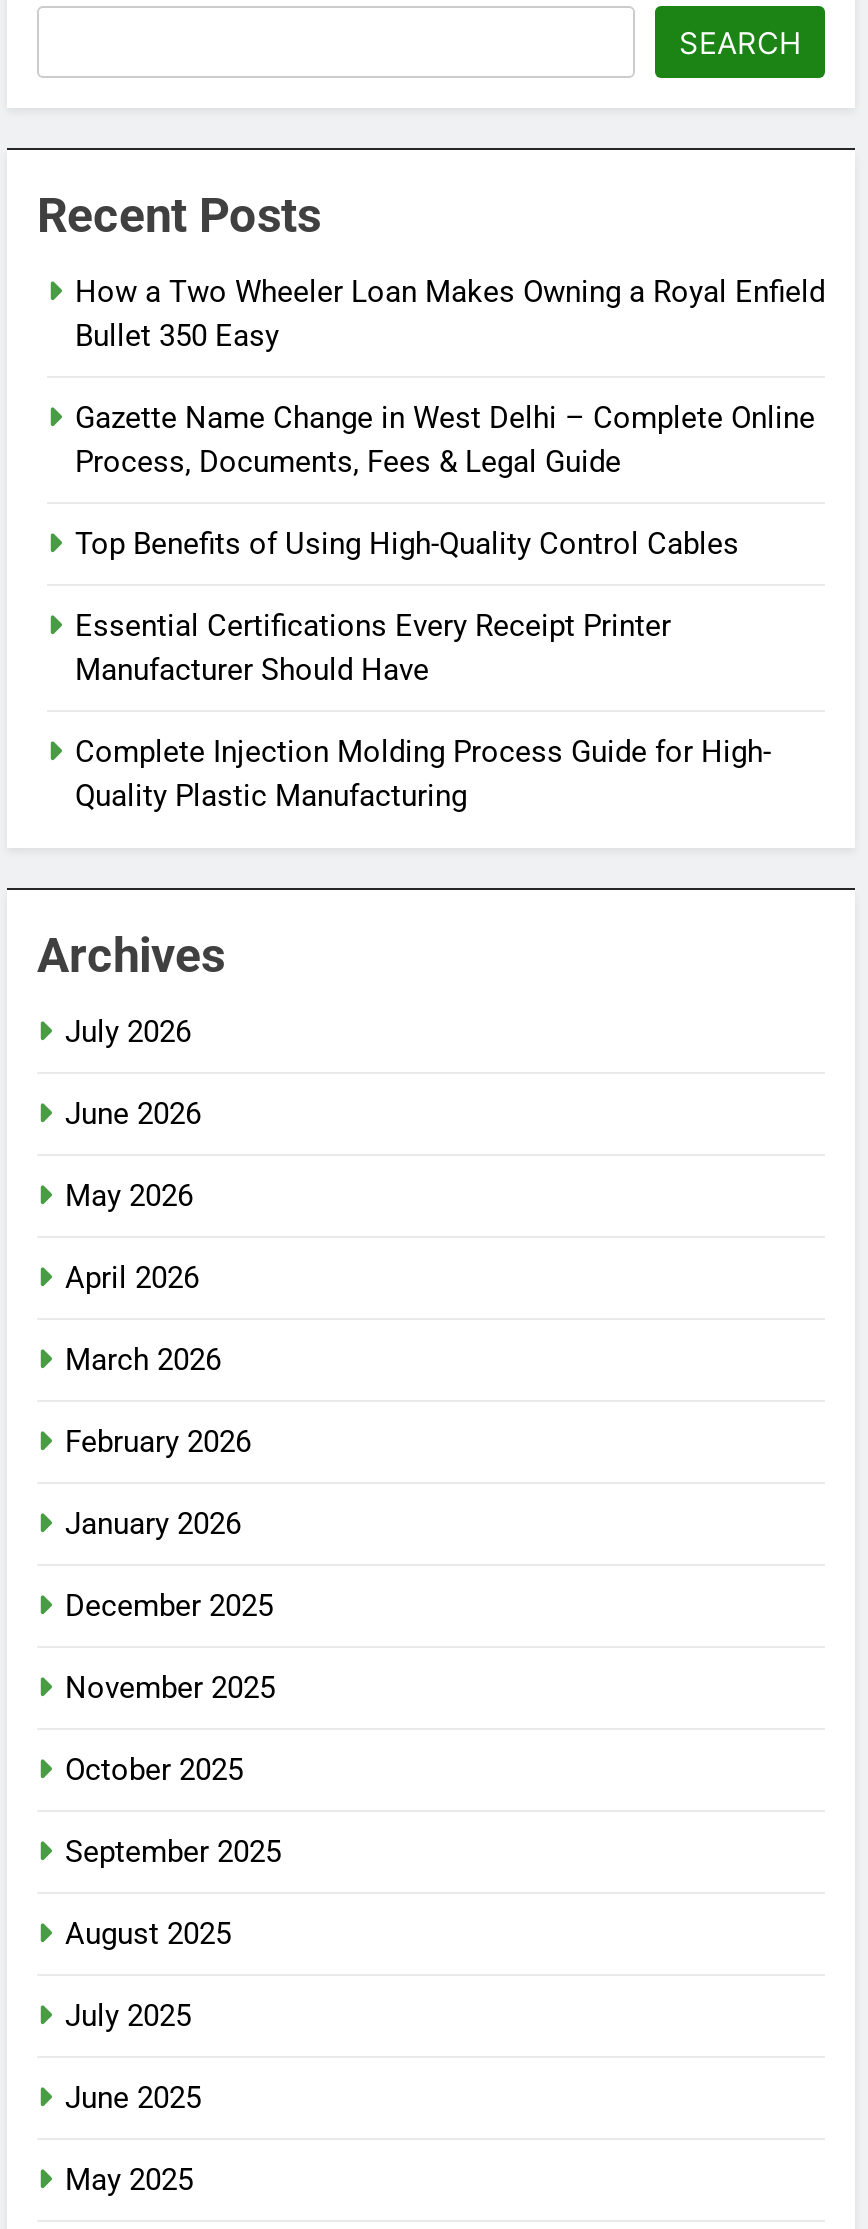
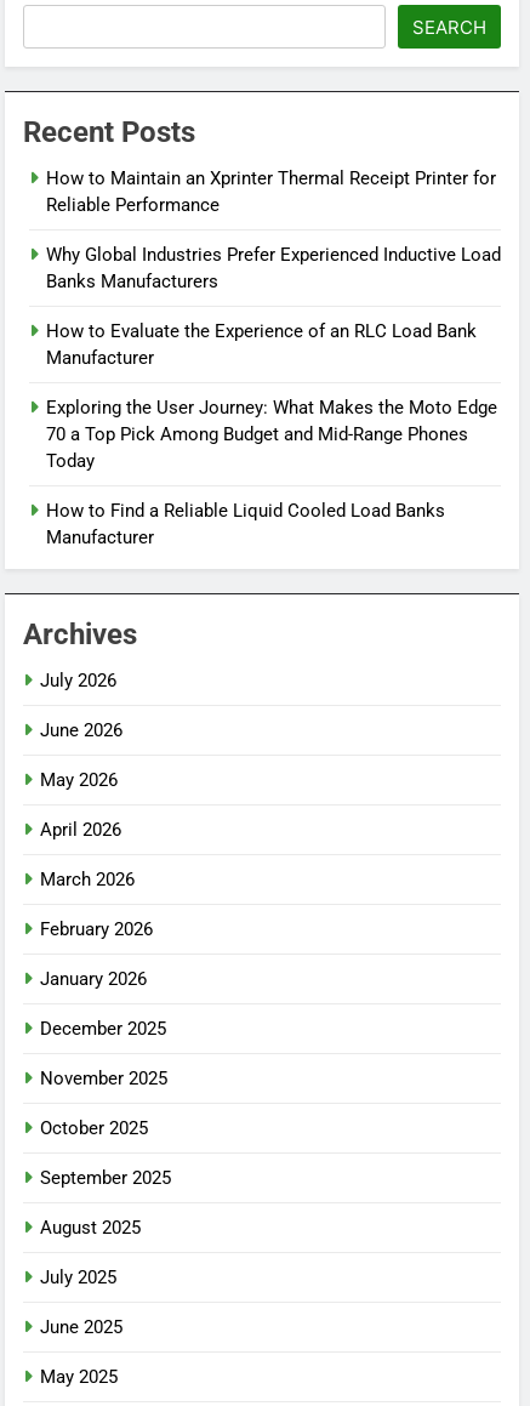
- How a Two Wheeler Loan Makes Owning a Royal Enfield
- Bullet 350 Easy
+ How to Maintain an Xprinter Thermal Receipt Printer for
+ Reliable Performance

- Gazette Name Change in West Delhi – Complete Online
- Process, Documents, Fees & Legal Guide
+ Why Global Industries Prefer Experienced Inductive Load
+ Banks Manufacturers

- Top Benefits of Using High-Quality Control Cables
+ How to Evaluate the Experience of an RLC Load Bank
+ Manufacturer

- Essential Certifications Every Receipt Printer
- Manufacturer Should Have
+ Exploring the User Journey: What Makes the Moto Edge
+ 70 a Top Pick Among Budget and Mid-Range Phones
+ Today

- Complete Injection Molding Process Guide for High-
- Quality Plastic Manufacturing
+ How to Find a Reliable Liquid Cooled Load Banks
+ Manufacturer
